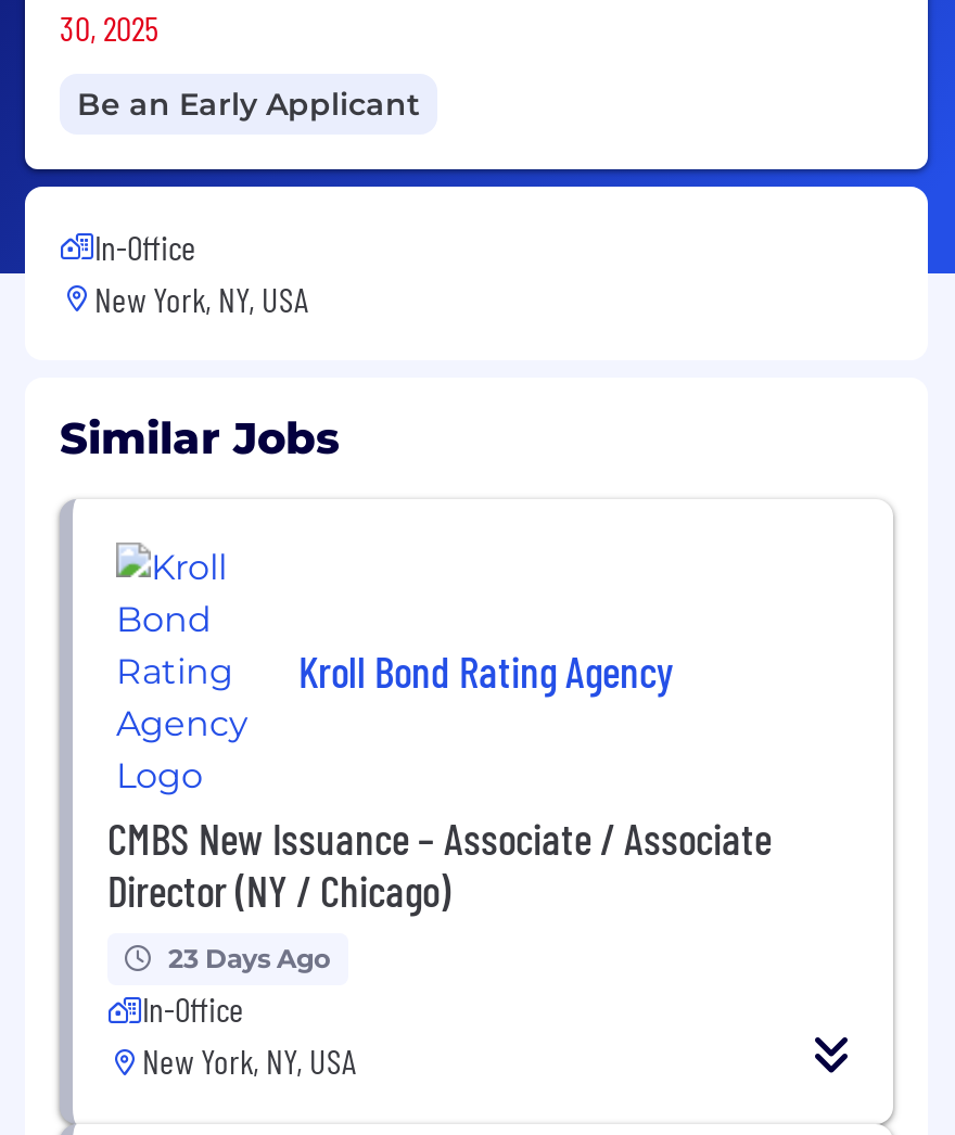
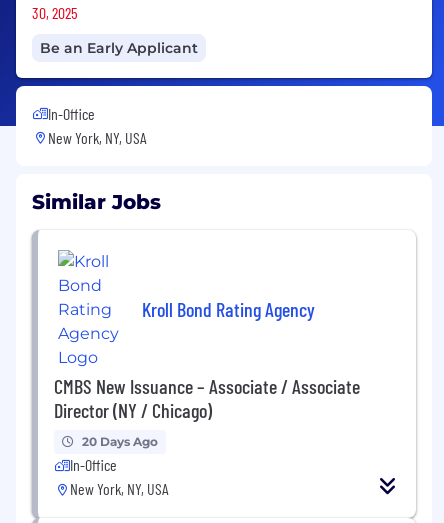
- 23 Days Ago
+ 20 Days Ago
